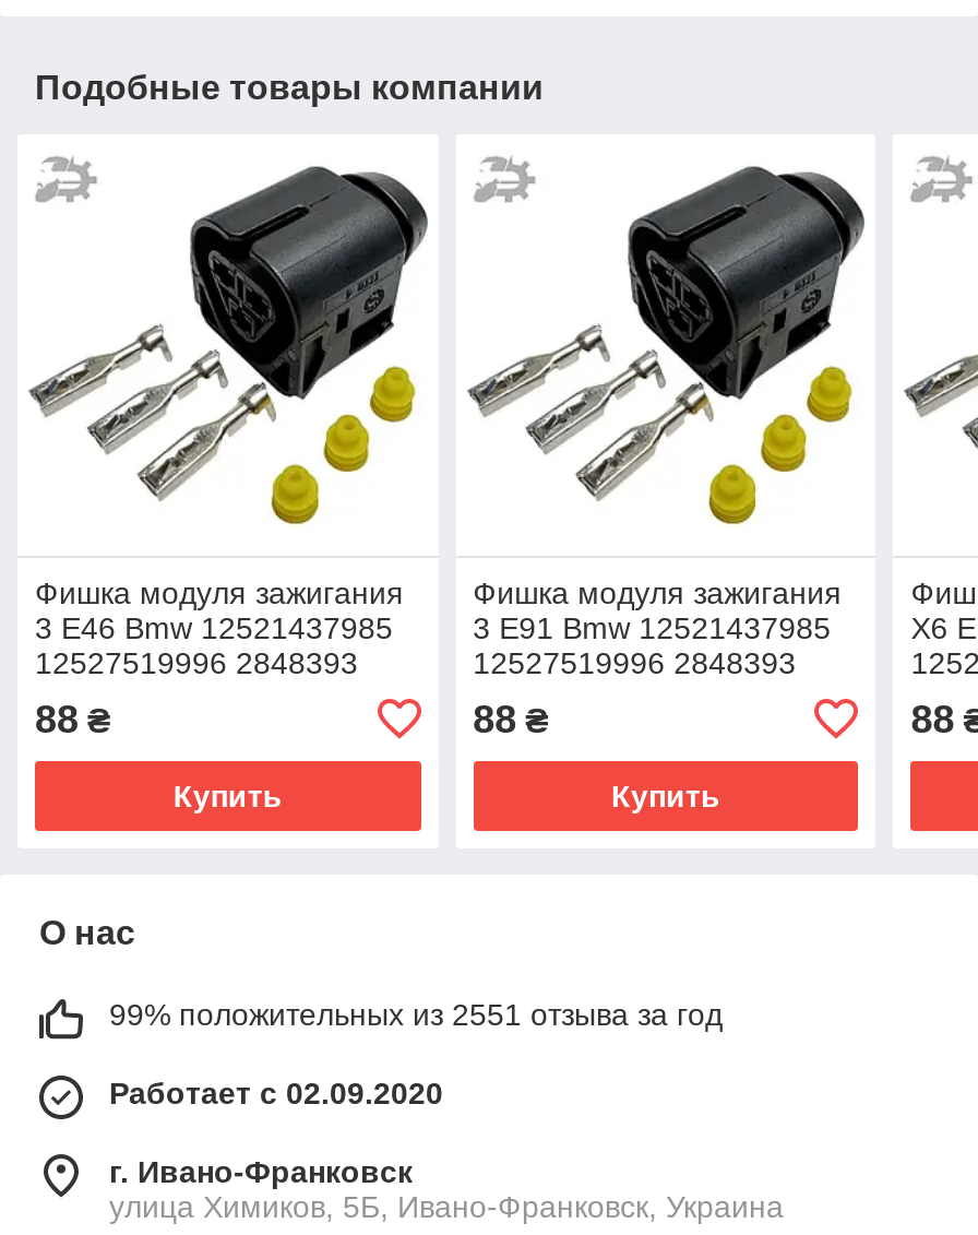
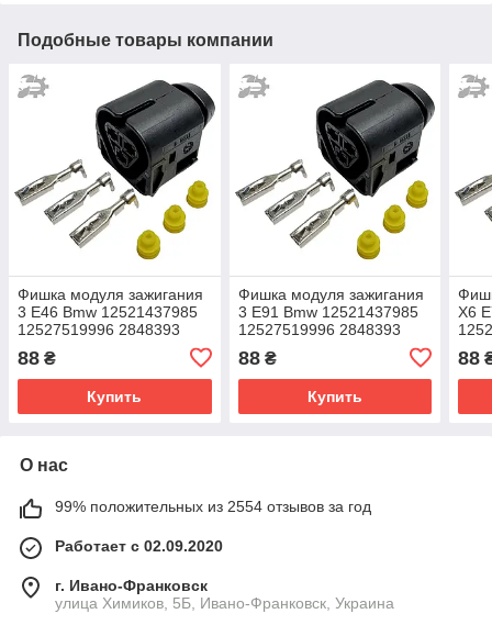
- 99% положительных из 2551 отзыва за год
+ 99% положительных из 2554 отзывов за год
